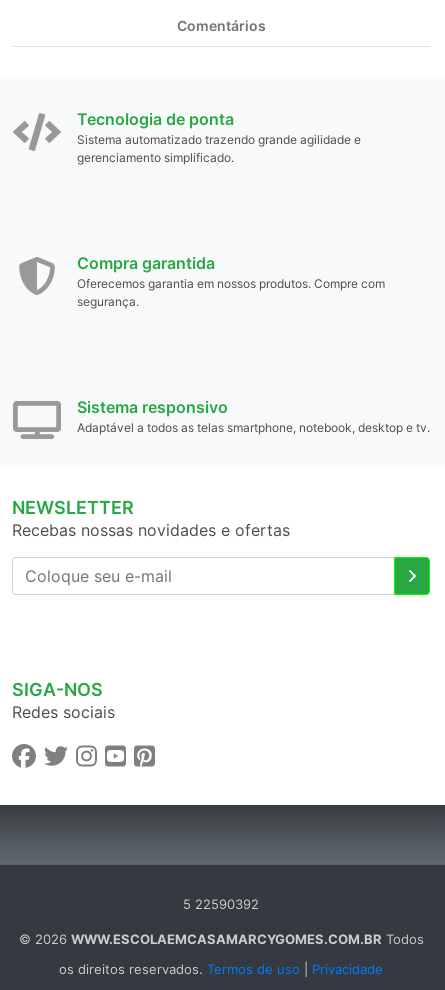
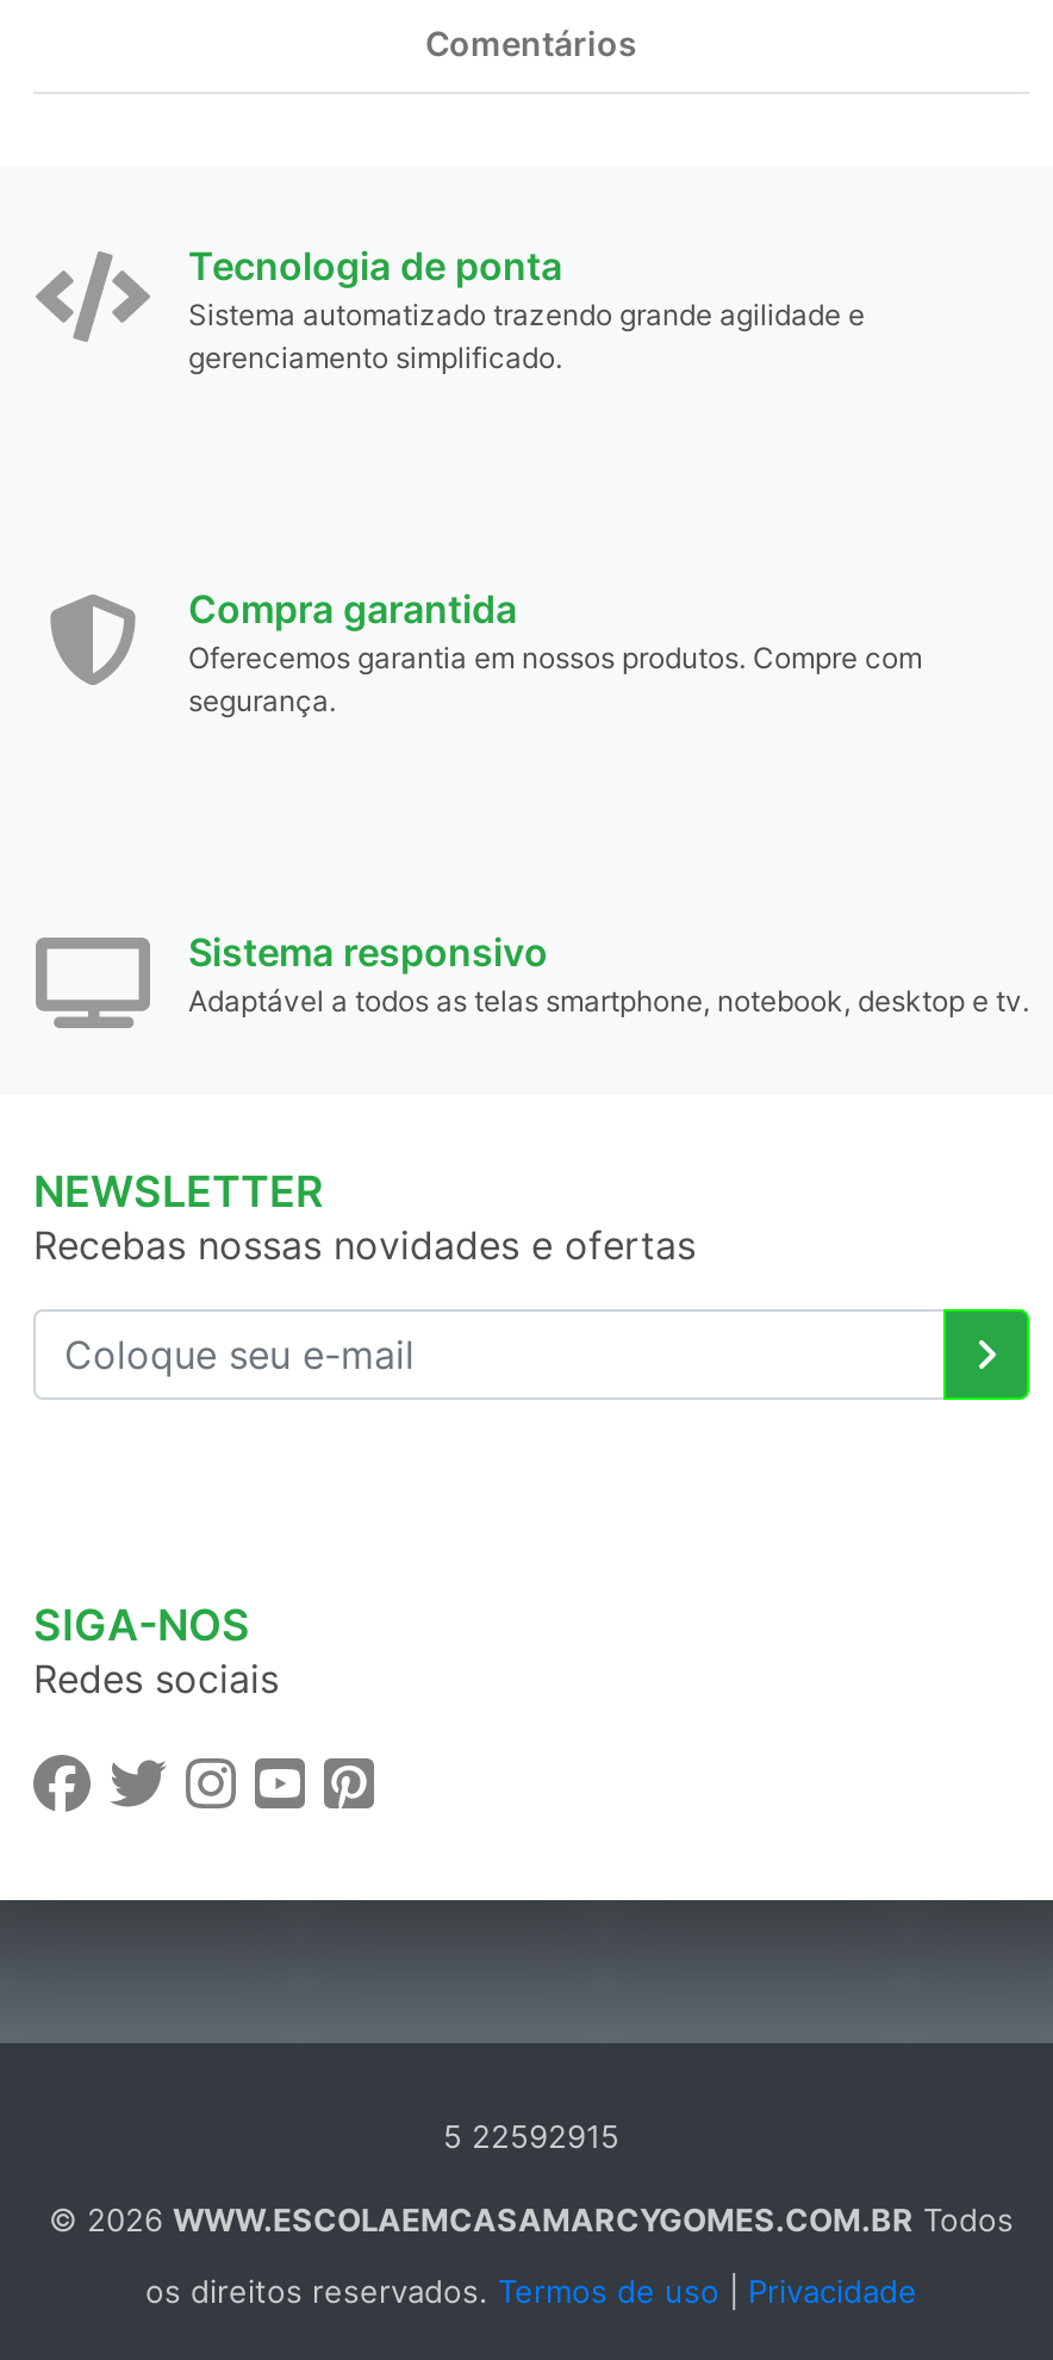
- 5 22590392
+ 5 22592915
